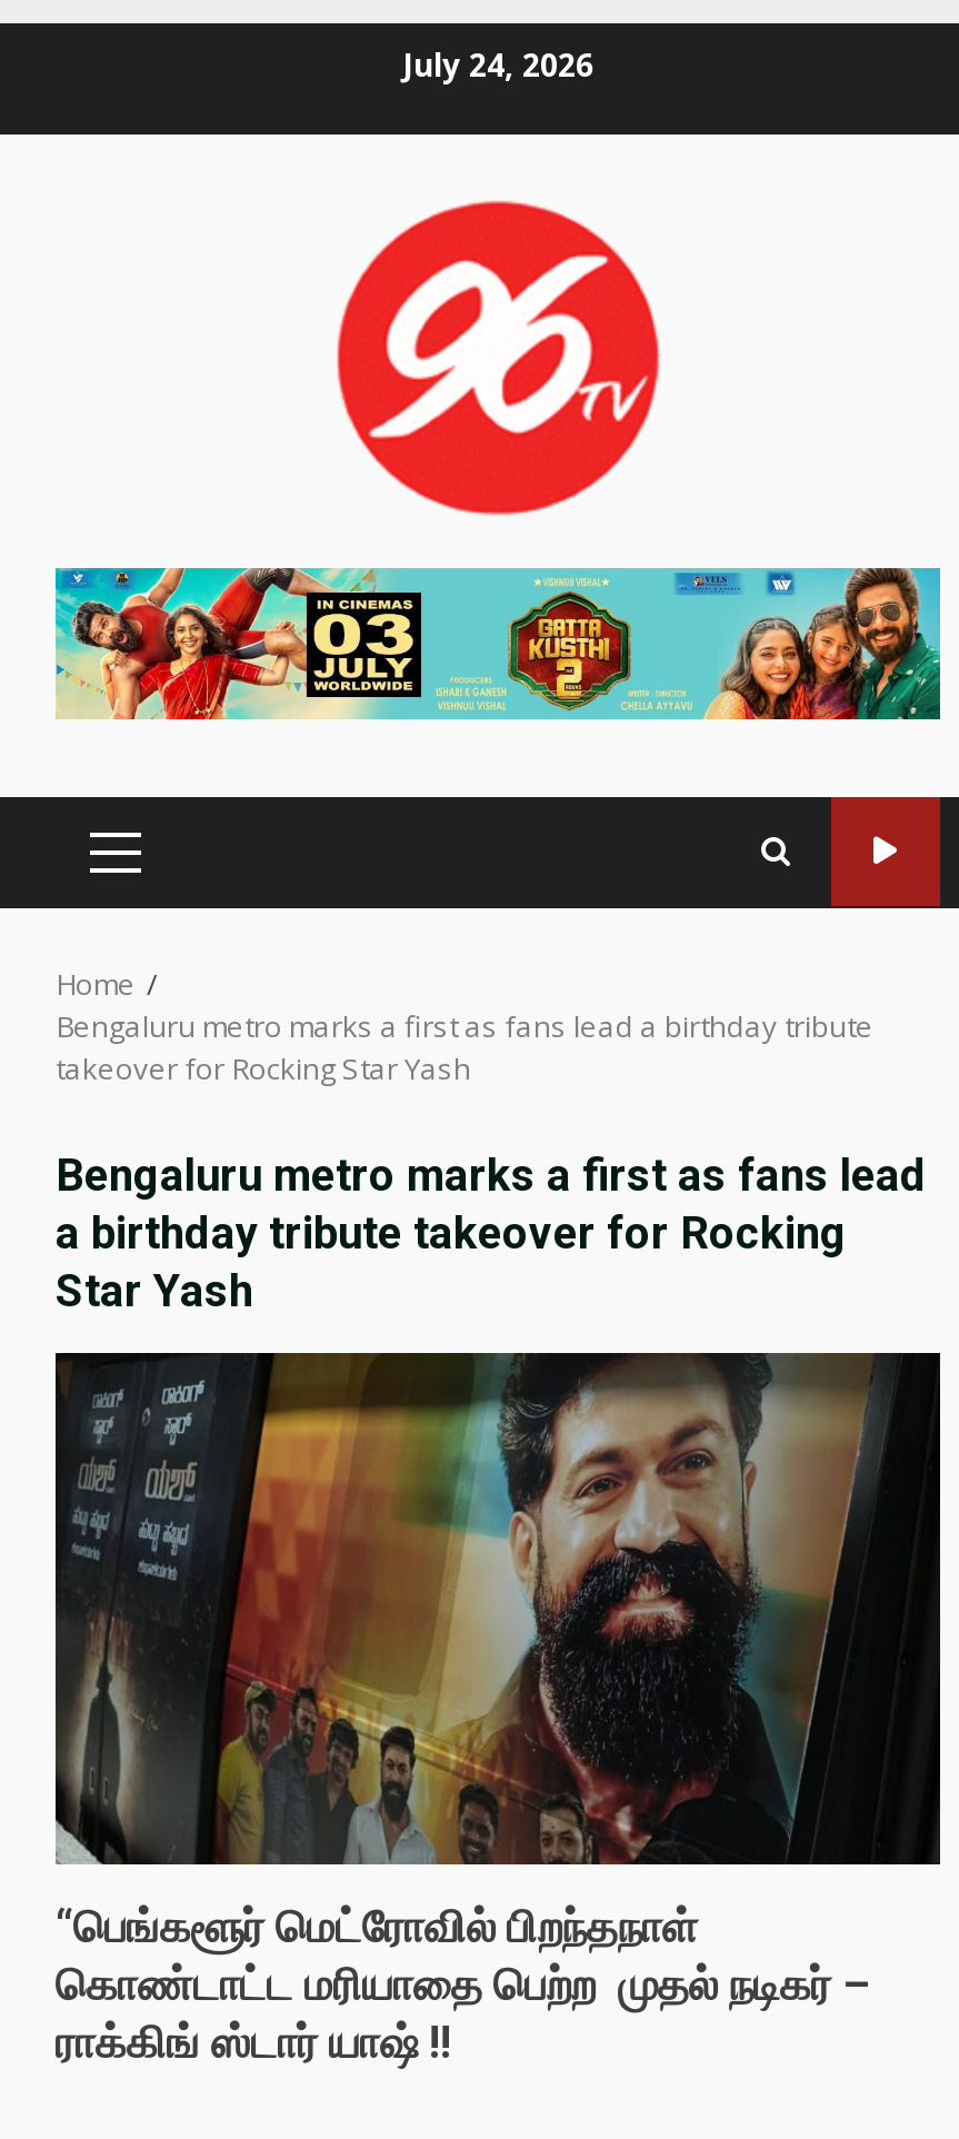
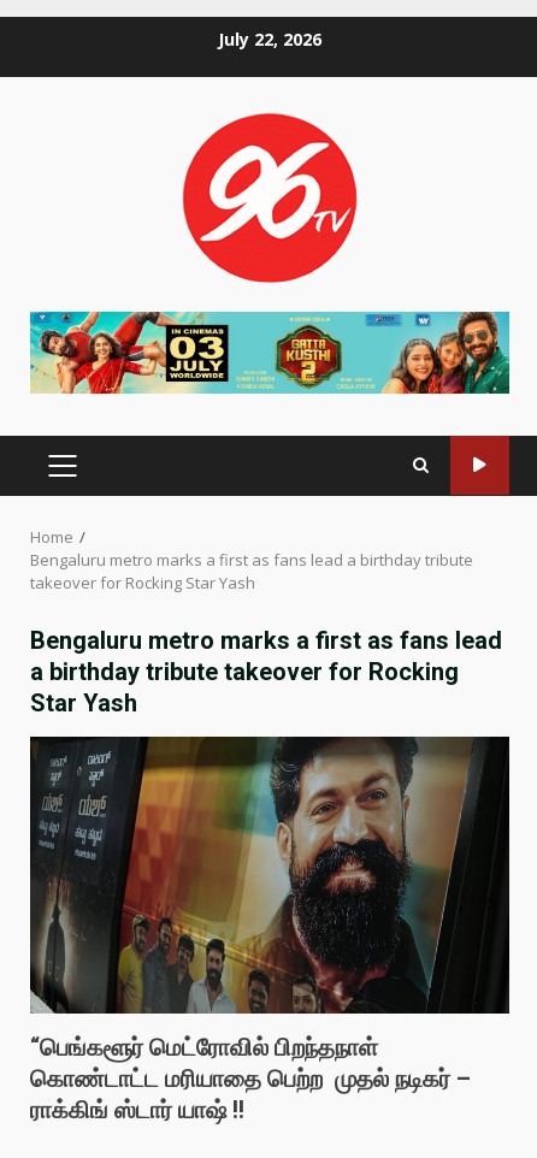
- July 24, 2026
+ July 22, 2026
